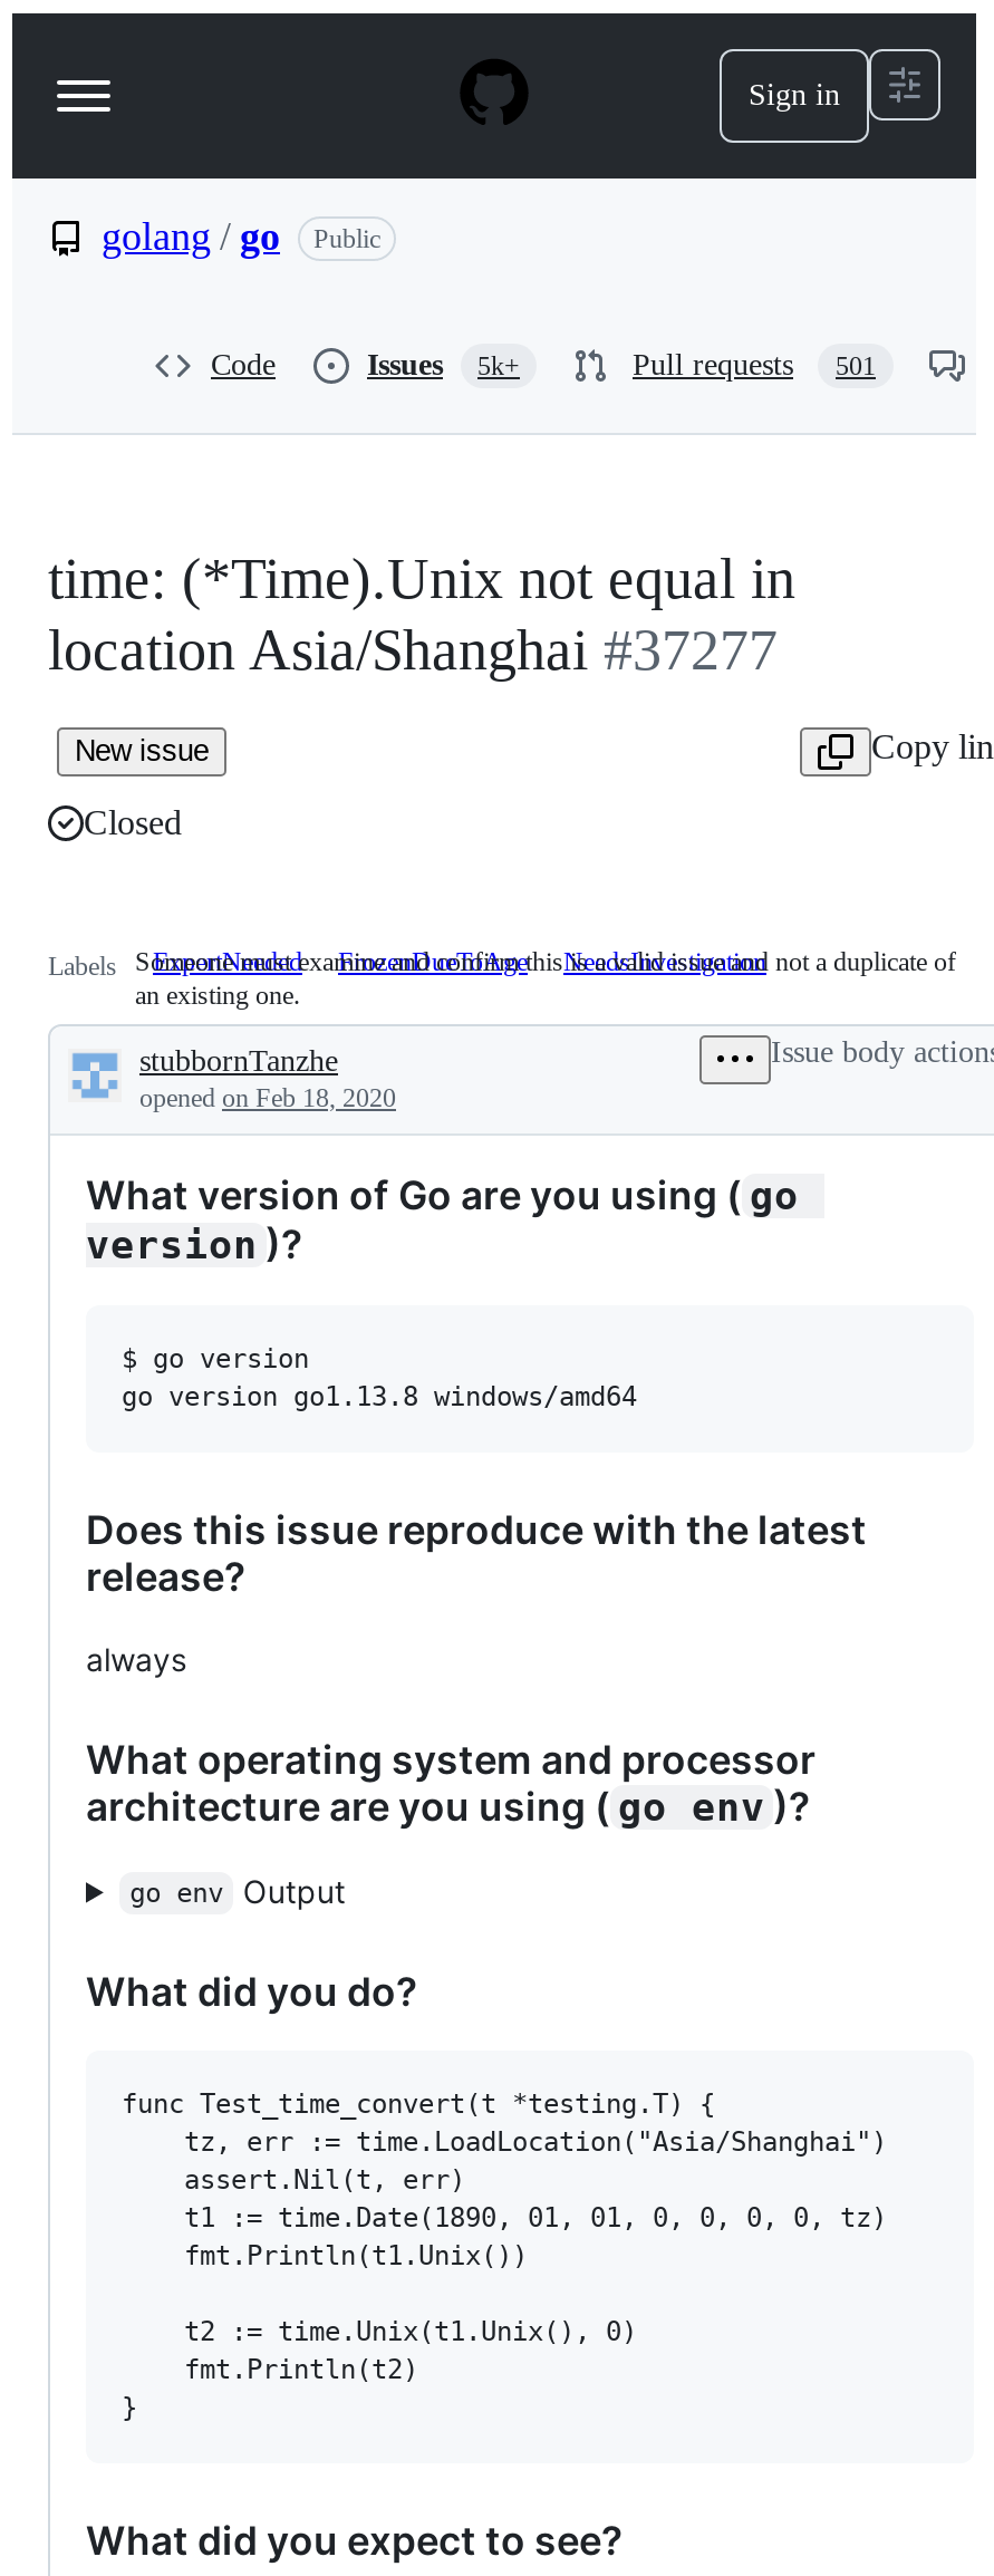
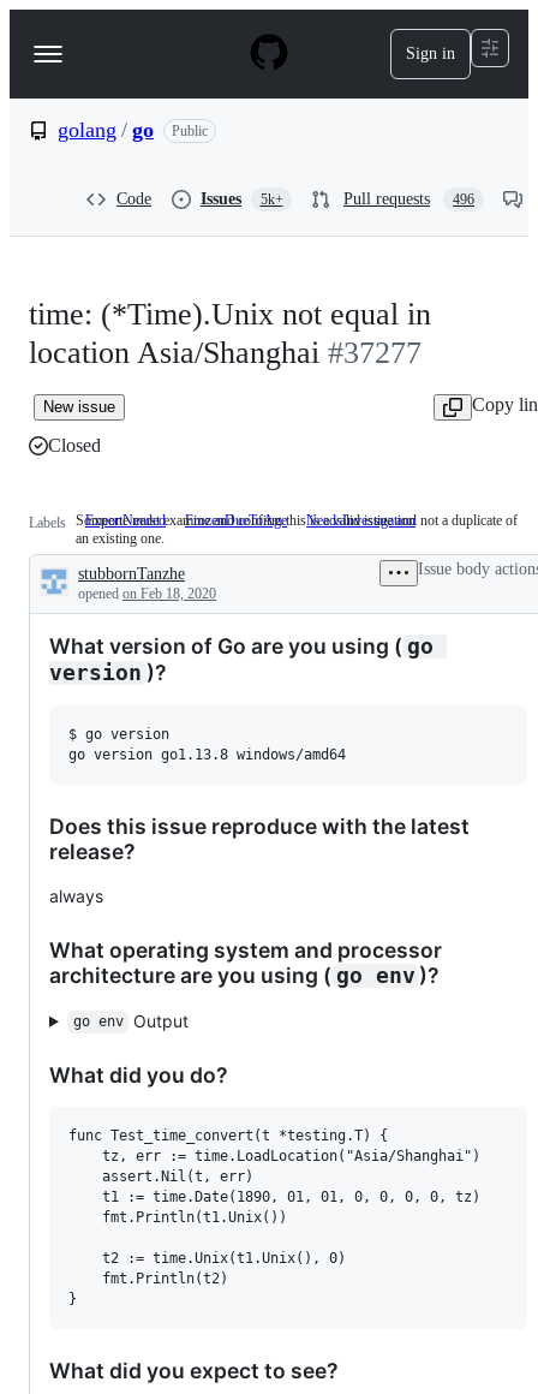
- Pull requests 501
+ Pull requests 496
